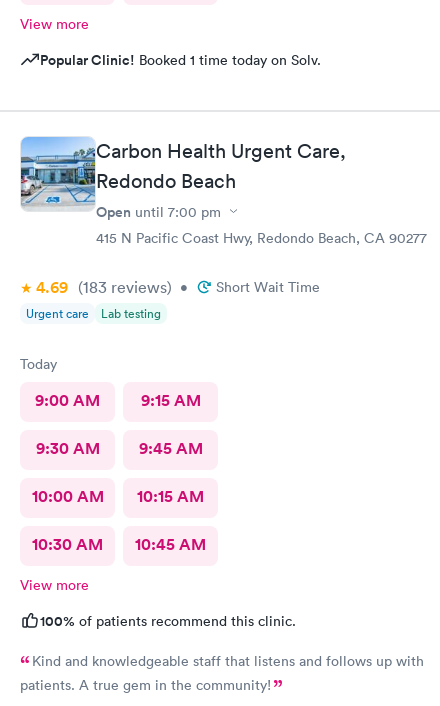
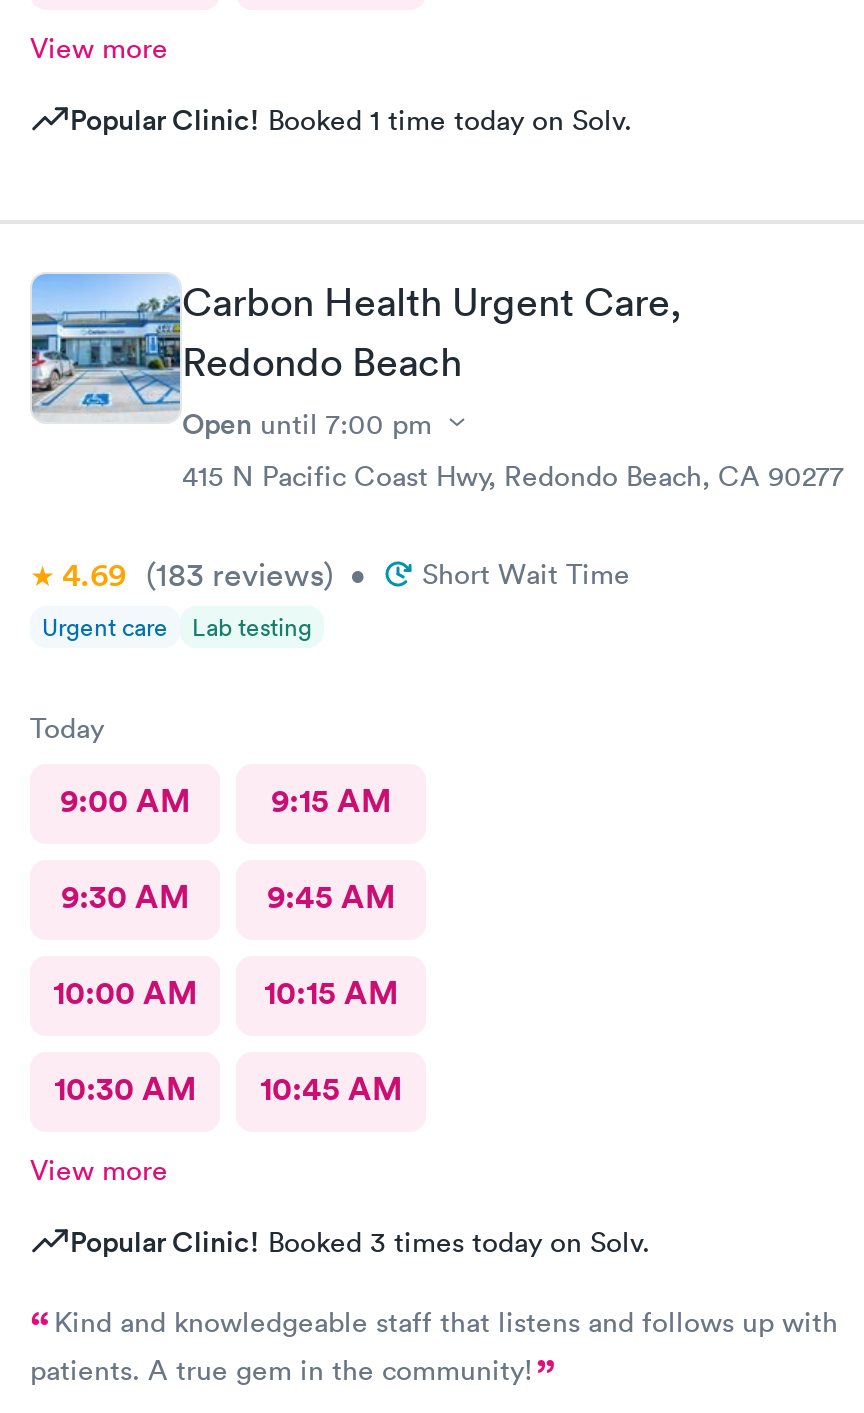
- 100% of patients recommend this clinic.
+ Popular Clinic! Booked 3 times today on Solv.
